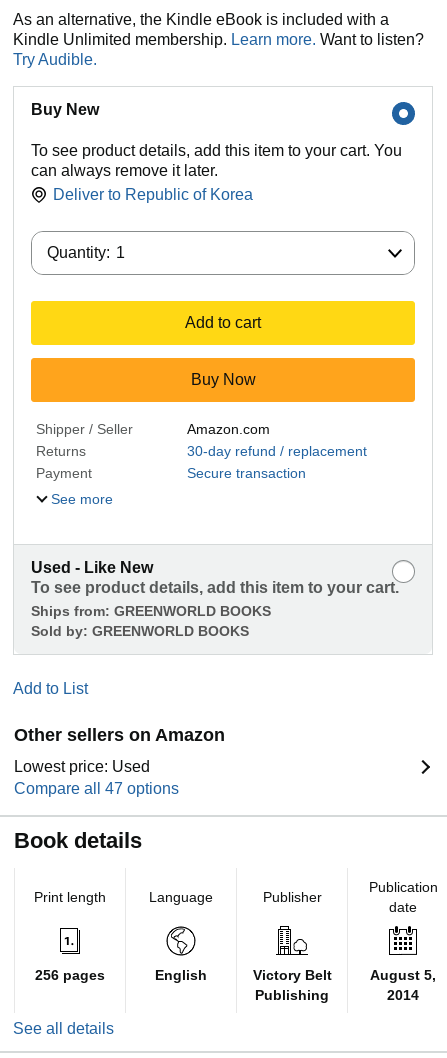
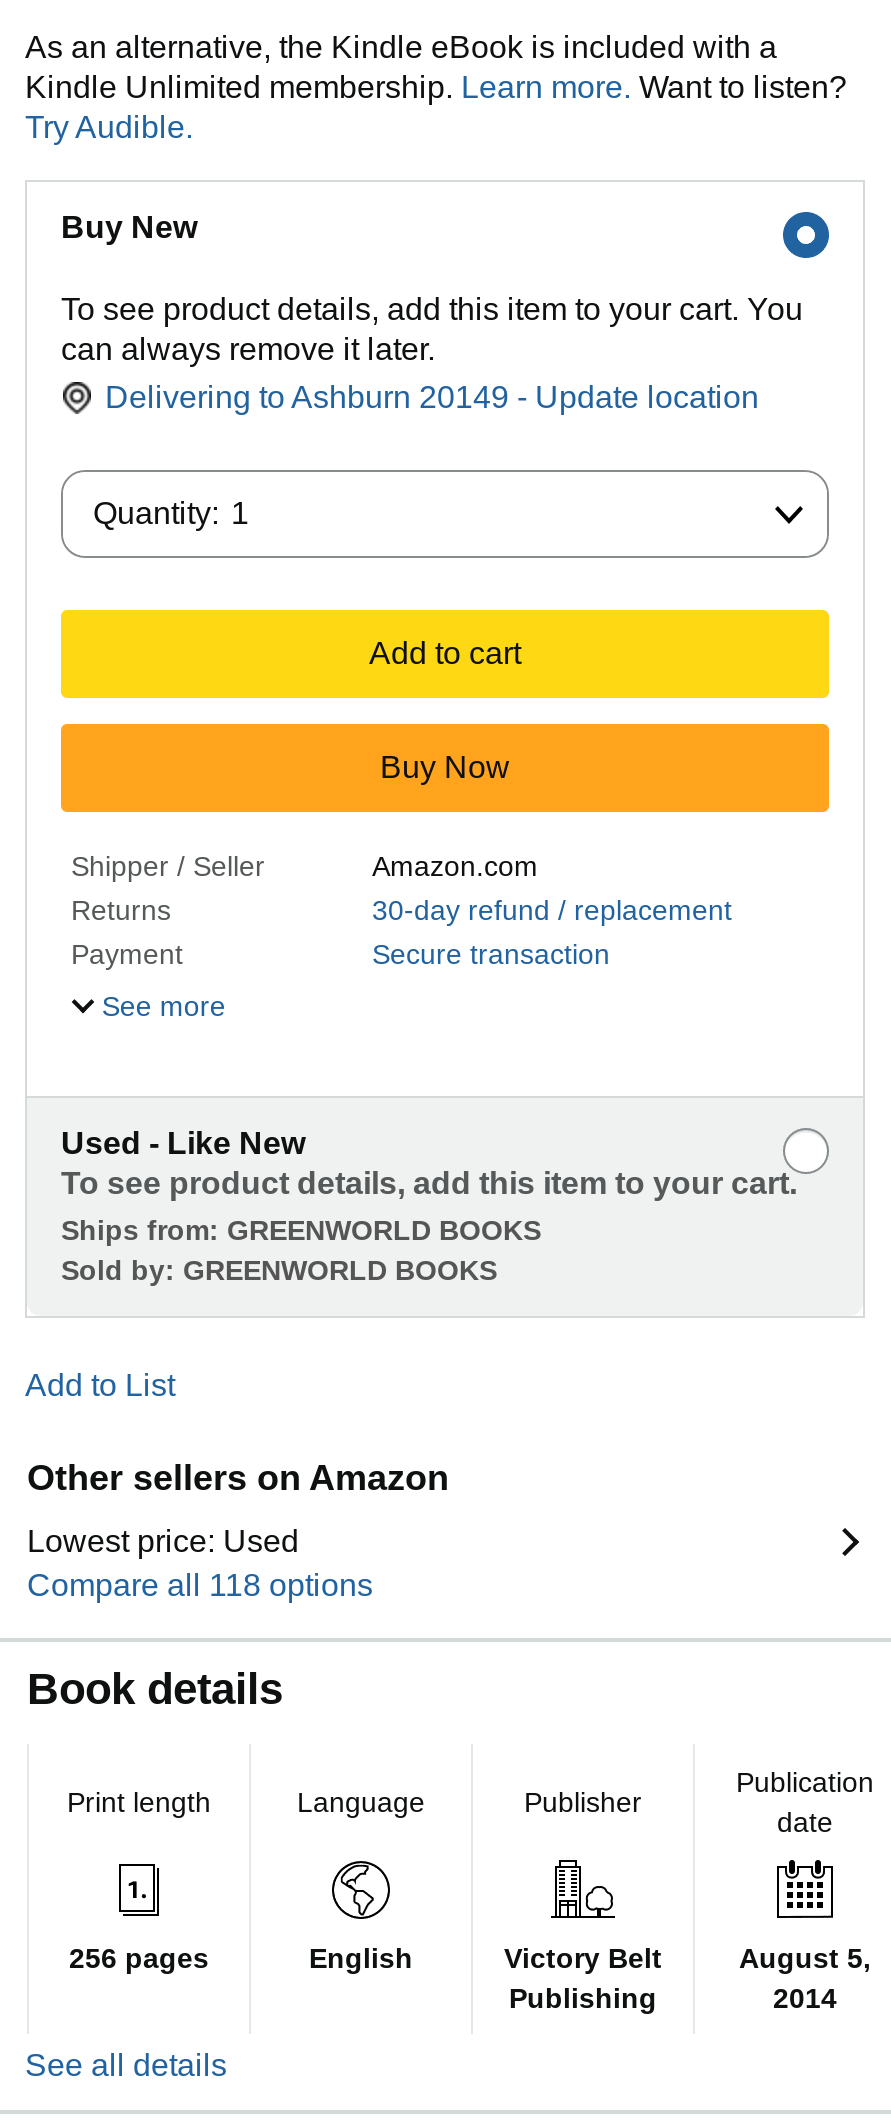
- Deliver to Republic of Korea
+ Delivering to Ashburn 20149 - Update location

- Compare all 47 options
+ Compare all 118 options
